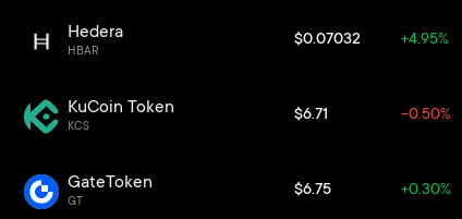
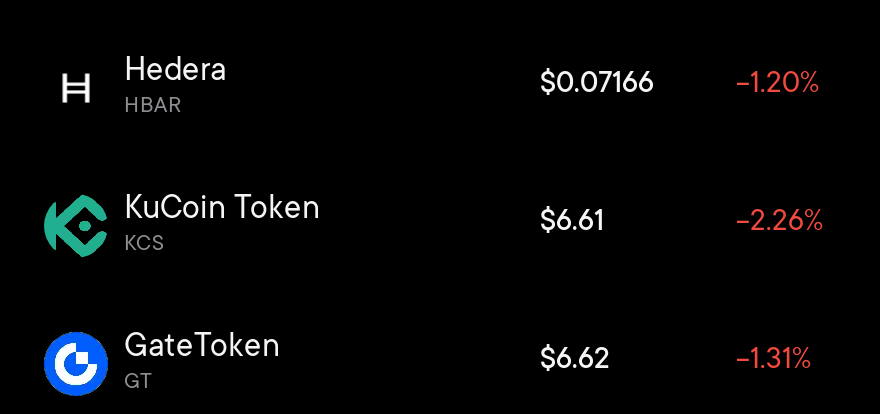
- $0.07032
+ $0.07166

- +4.95%
+ -1.20%

- $6.71
+ $6.61

- -0.50%
+ -2.26%

- $6.75
+ $6.62

- +0.30%
+ -1.31%
